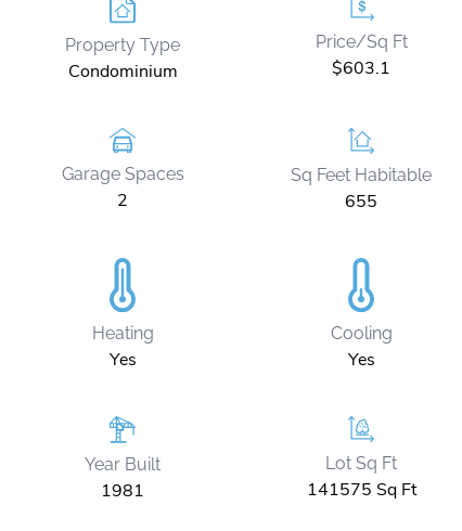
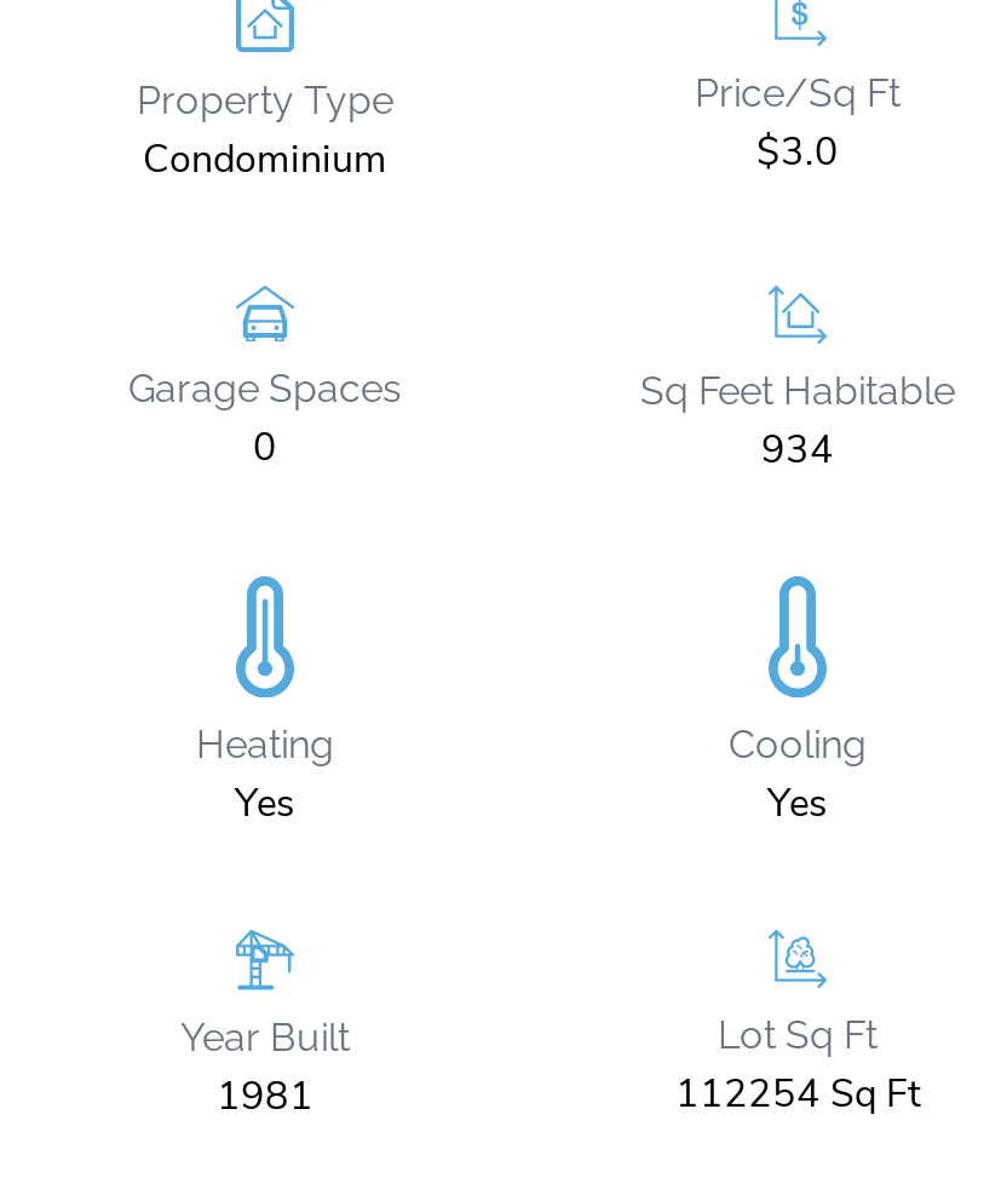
- $603.1
+ $3.0

- 2
+ 0

- 655
+ 934

- 141575 Sq Ft
+ 112254 Sq Ft
